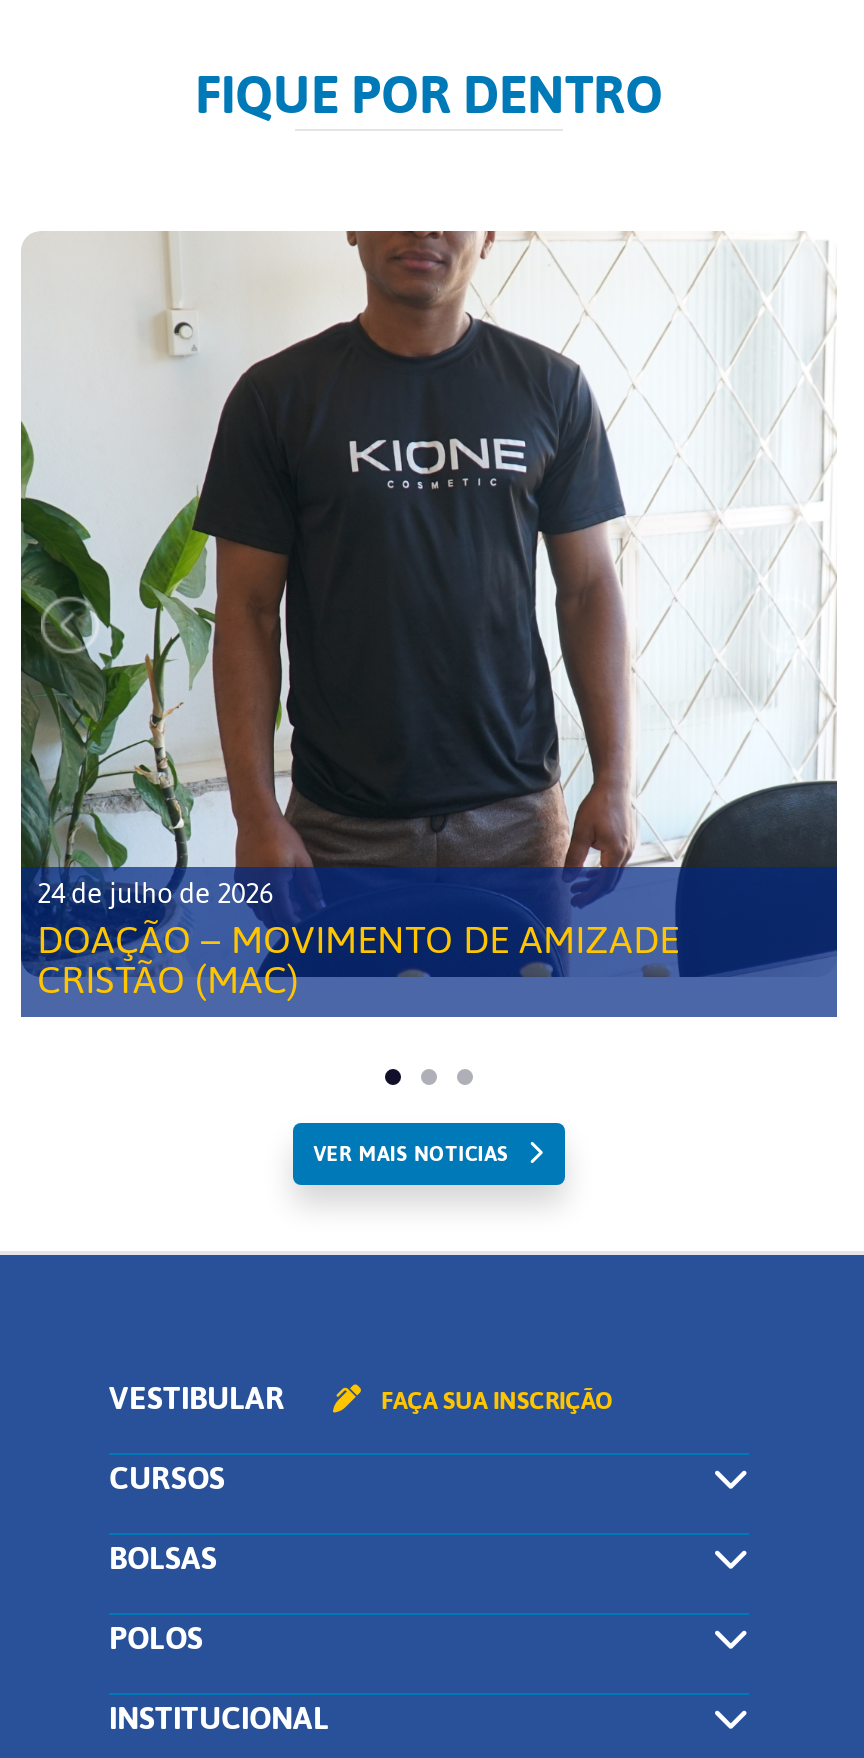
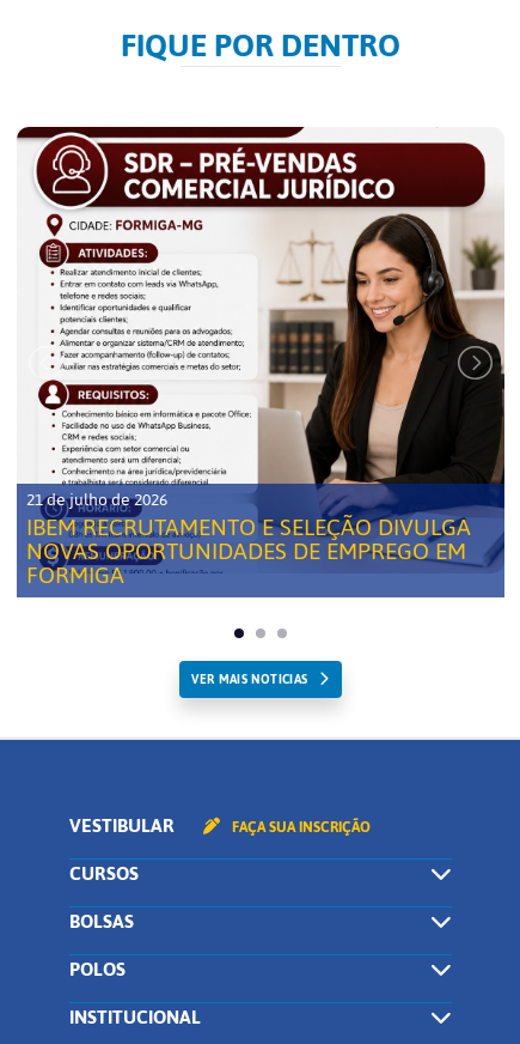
- [image]
- 24 de julho de 2026
- DOAÇÃO – MOVIMENTO DE AMIZADE
- CRISTÃO (MAC)
+ [image]
+ 21 de julho de 2026
+ IBEM RECRUTAMENTO E SELEÇÃO DIVULGA
+ NOVAS OPORTUNIDADES DE EMPREGO EM
+ FORMIGA
